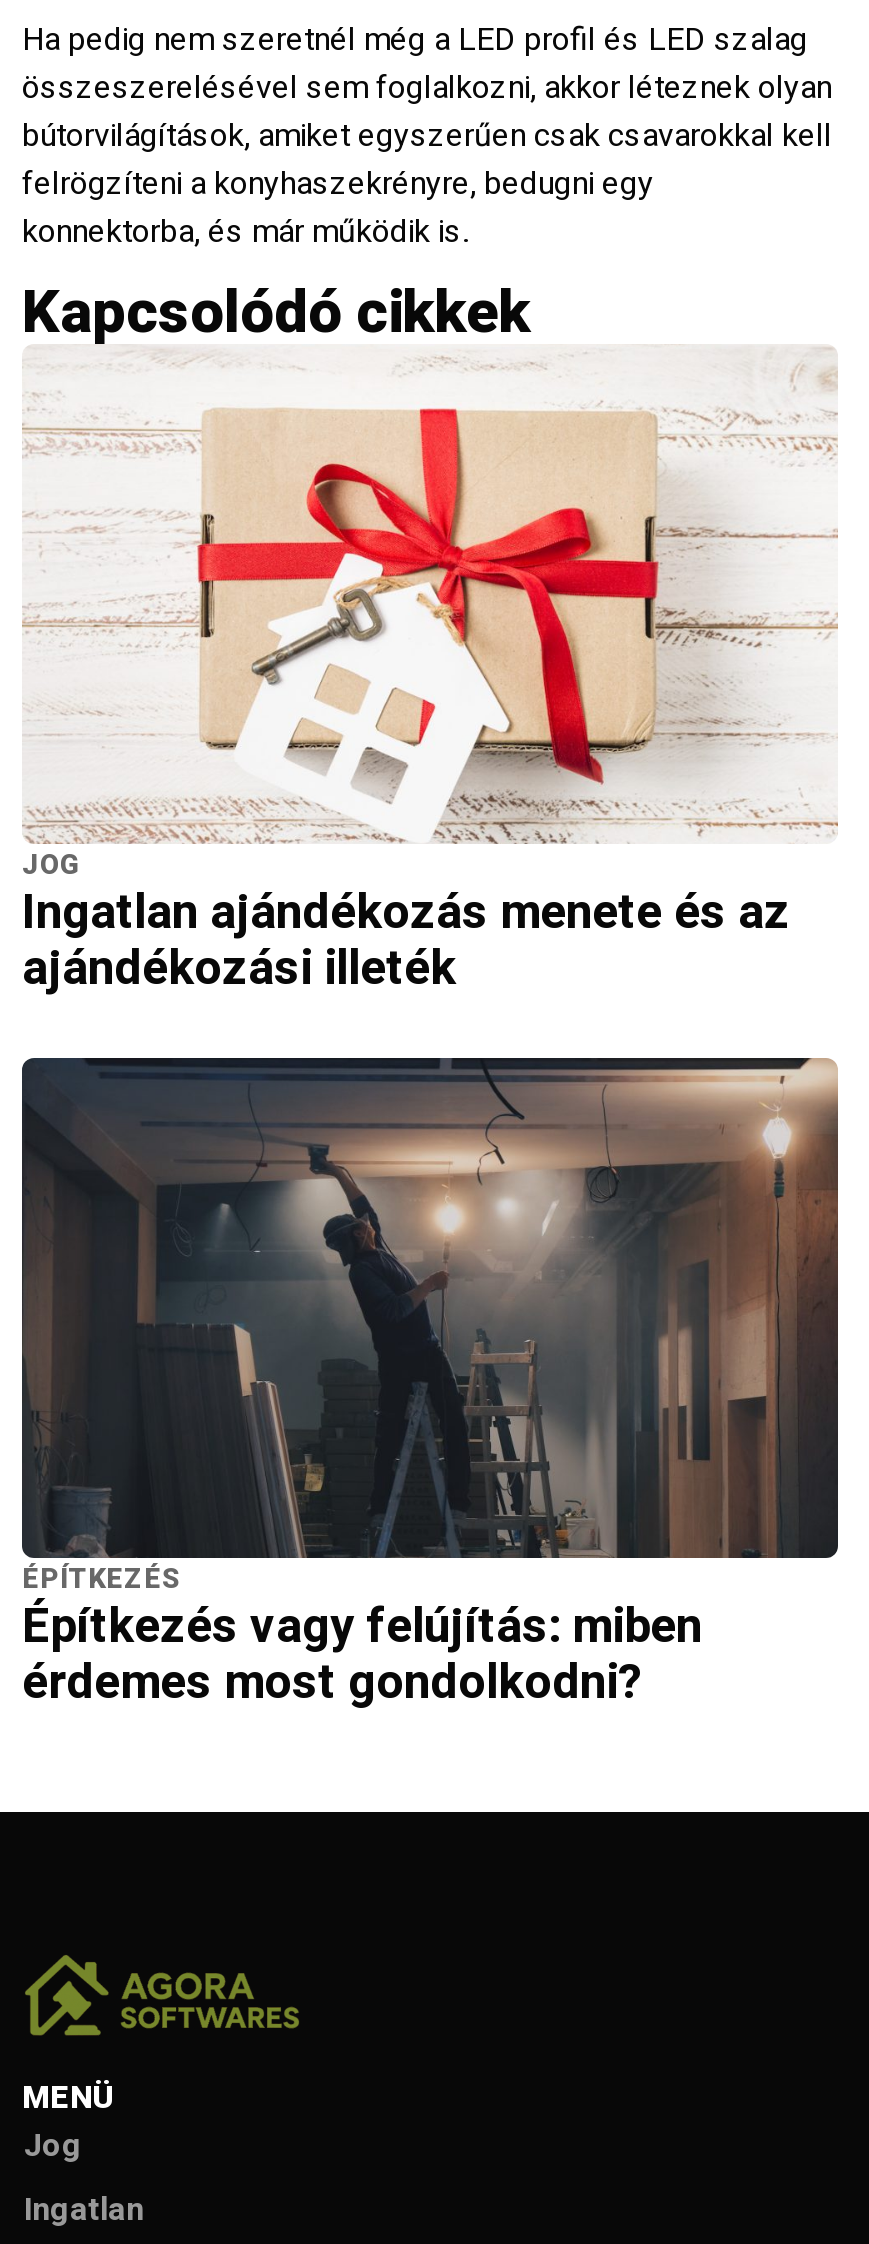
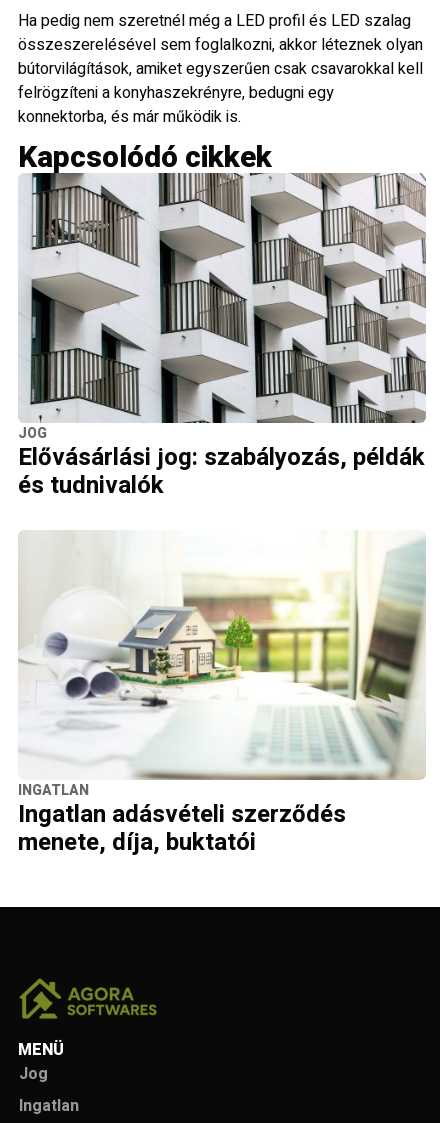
- [image]
- Ingatlan ajándékozás menete és az
- ajándékozási illeték
+ [image]
+ Elővásárlási jog: szabályozás, példák
+ és tudnivalók

- [image]
- ÉPÍTKEZÉS
- Építkezés vagy felújítás: miben
- érdemes most gondolkodni?
+ [image]
+ INGATLAN
+ Ingatlan adásvételi szerződés
+ menete, díja, buktatói
